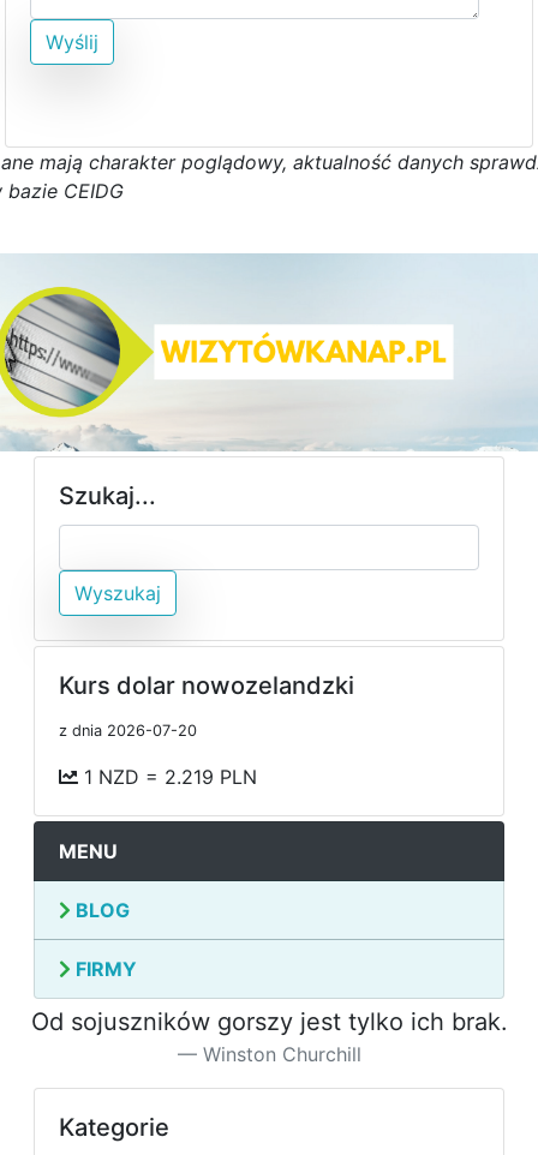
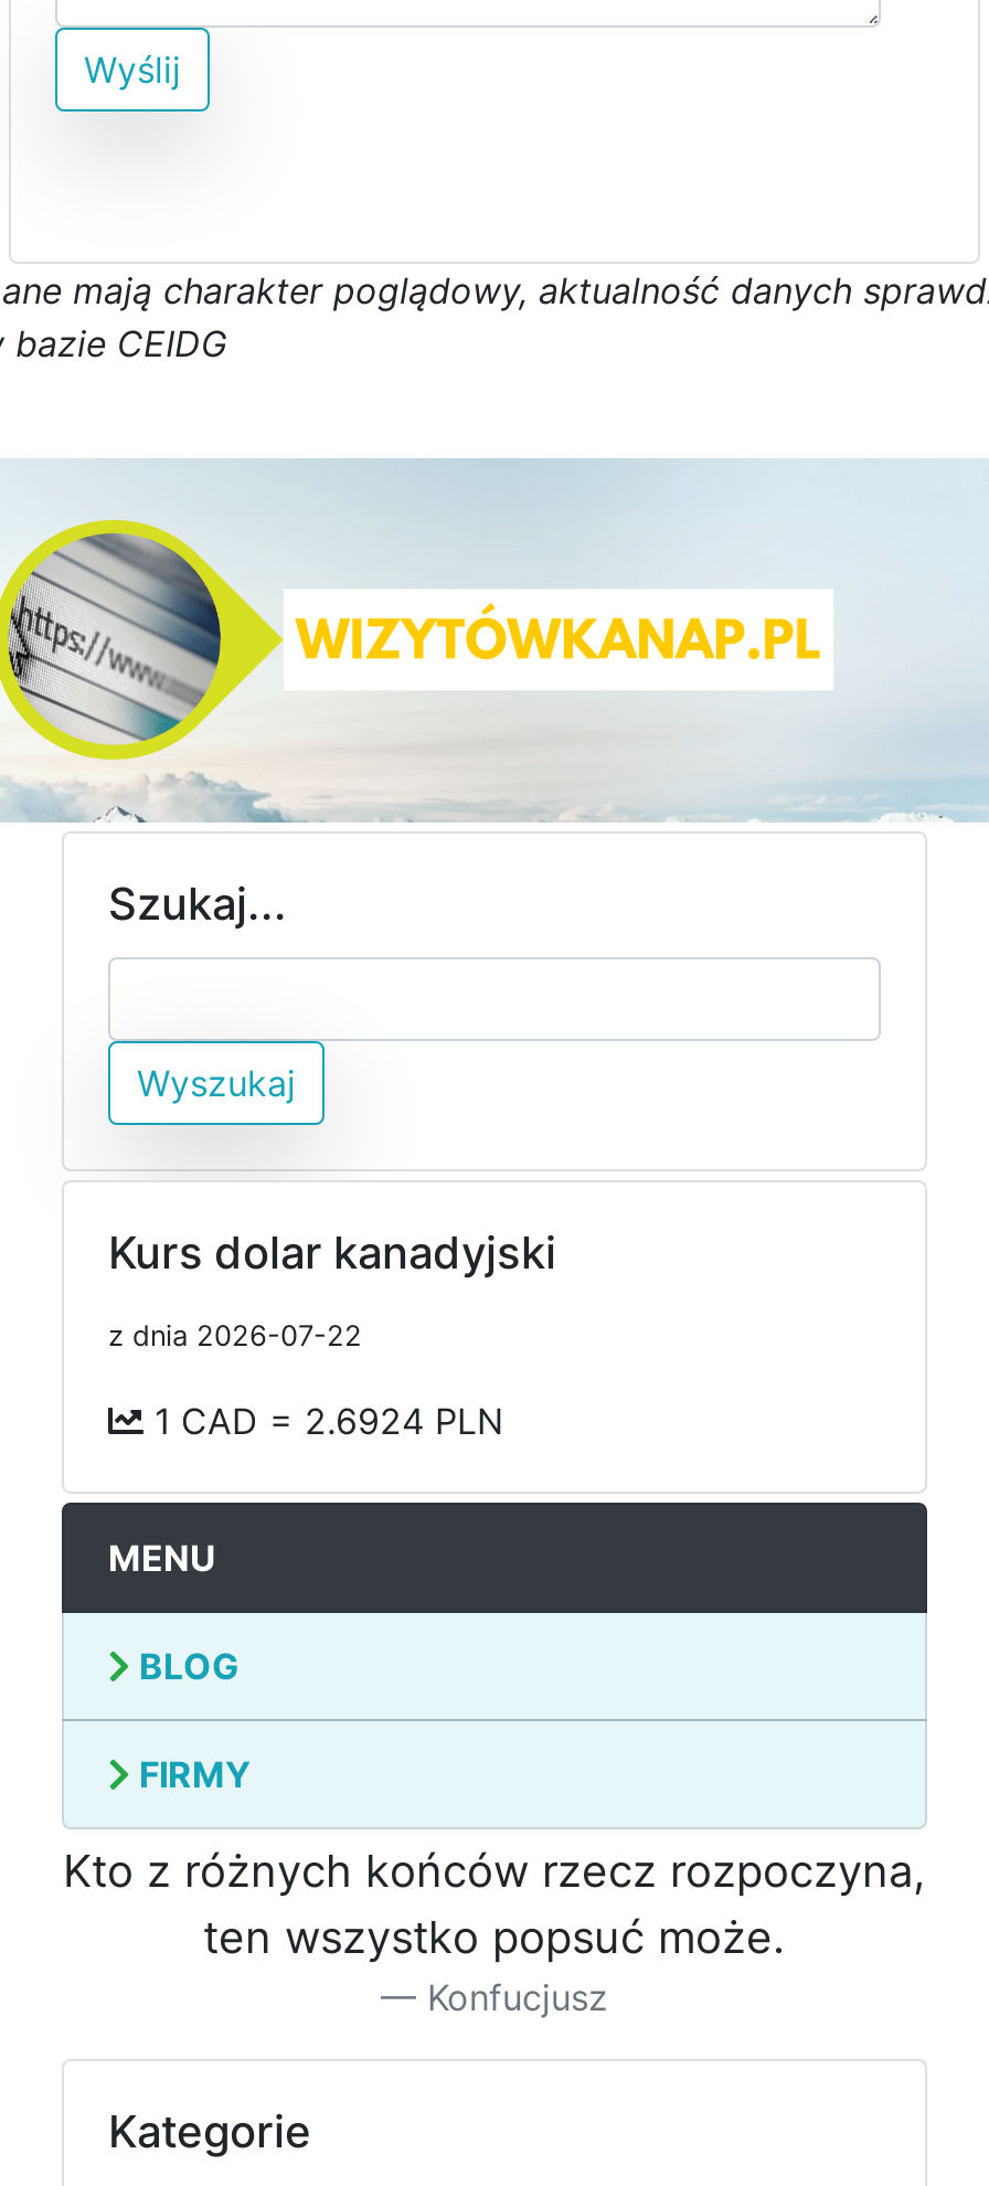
- Kurs dolar nowozelandzki
+ Kurs dolar kanadyjski

- z dnia 2026-07-20
+ z dnia 2026-07-22

- 1 NZD = 2.219 PLN
+ 1 CAD = 2.6924 PLN

- Od sojuszników gorszy jest tylko ich brak.
- Winston Churchill
+ Kto z różnych końców rzecz rozpoczyna,
+ ten wszystko popsuć może.
+ Konfucjusz
